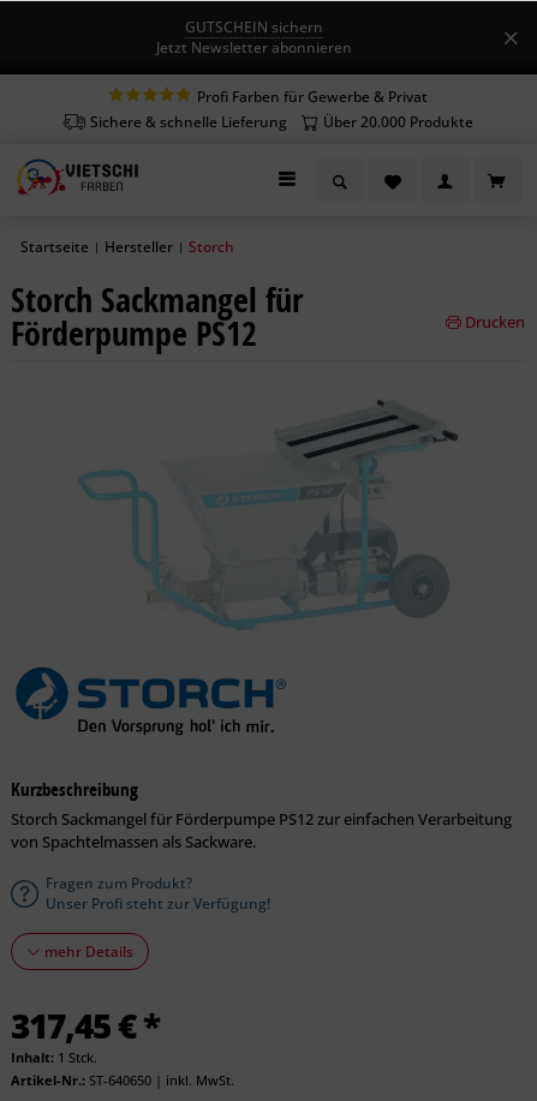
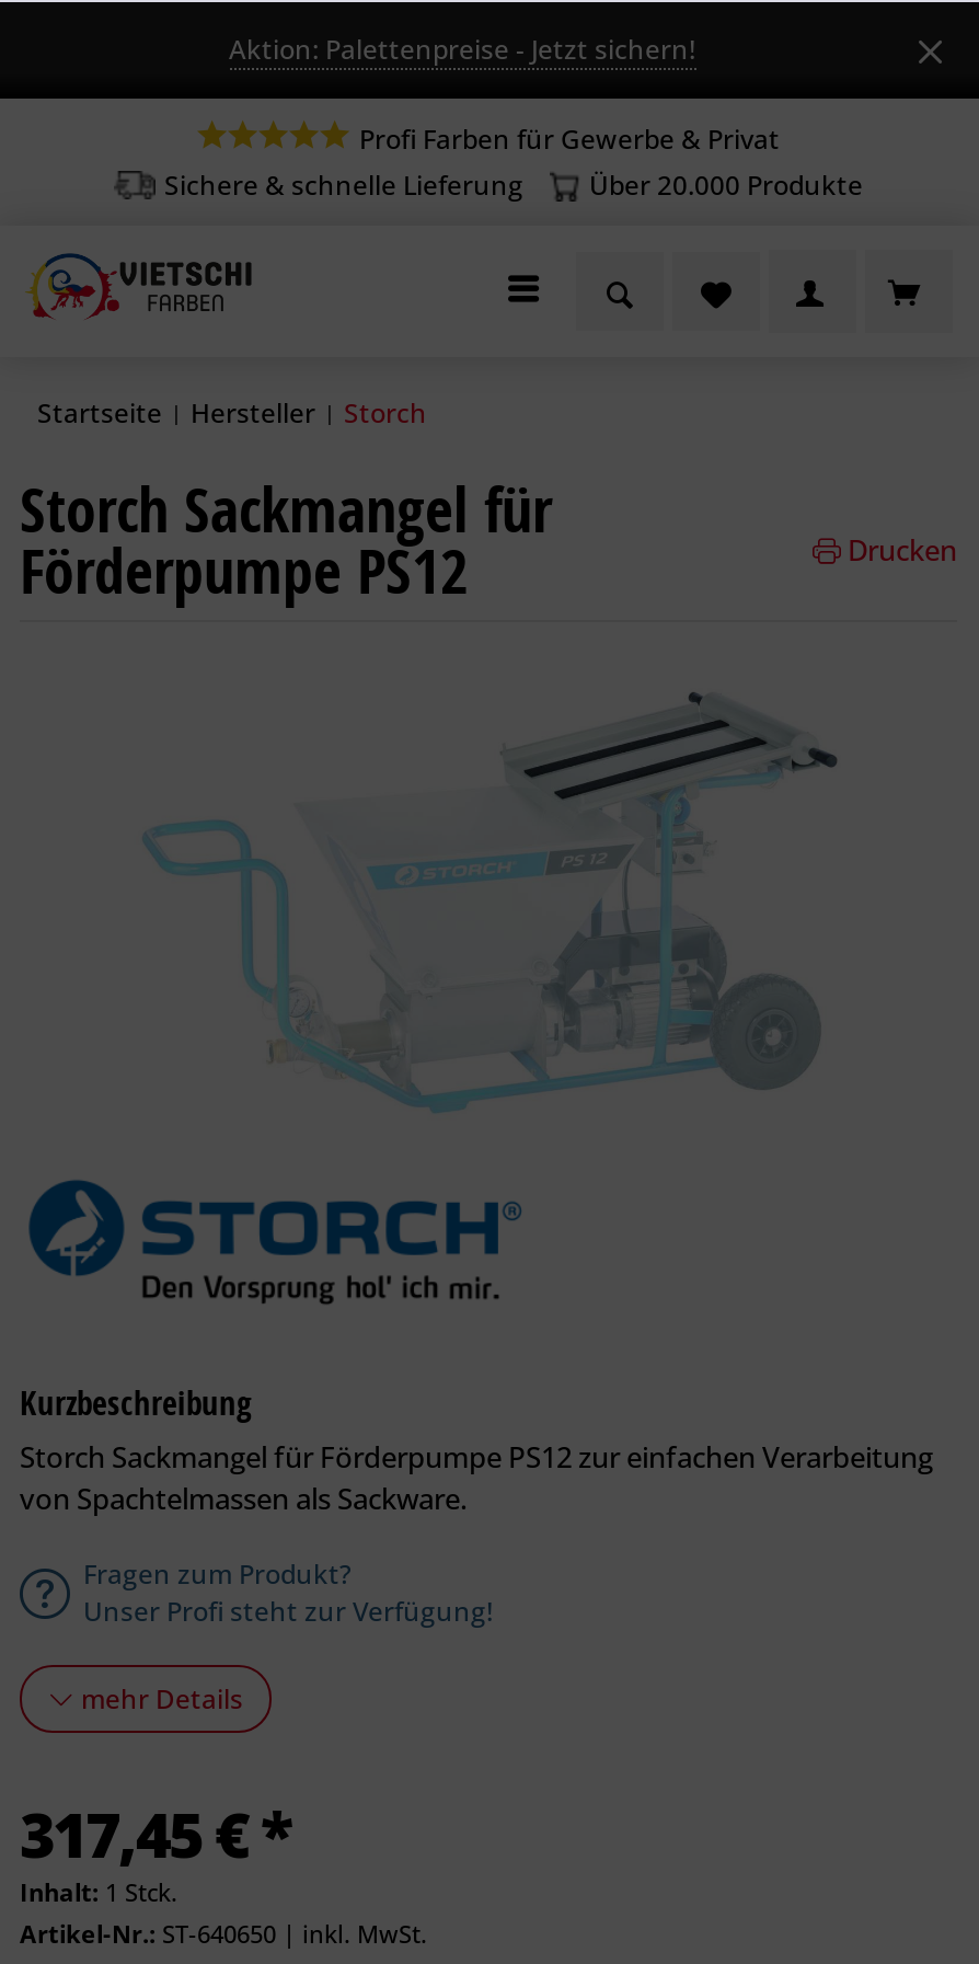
- GUTSCHEIN sichern
- Jetzt Newsletter abonnieren
+ Aktion: Palettenpreise - Jetzt sichern!
